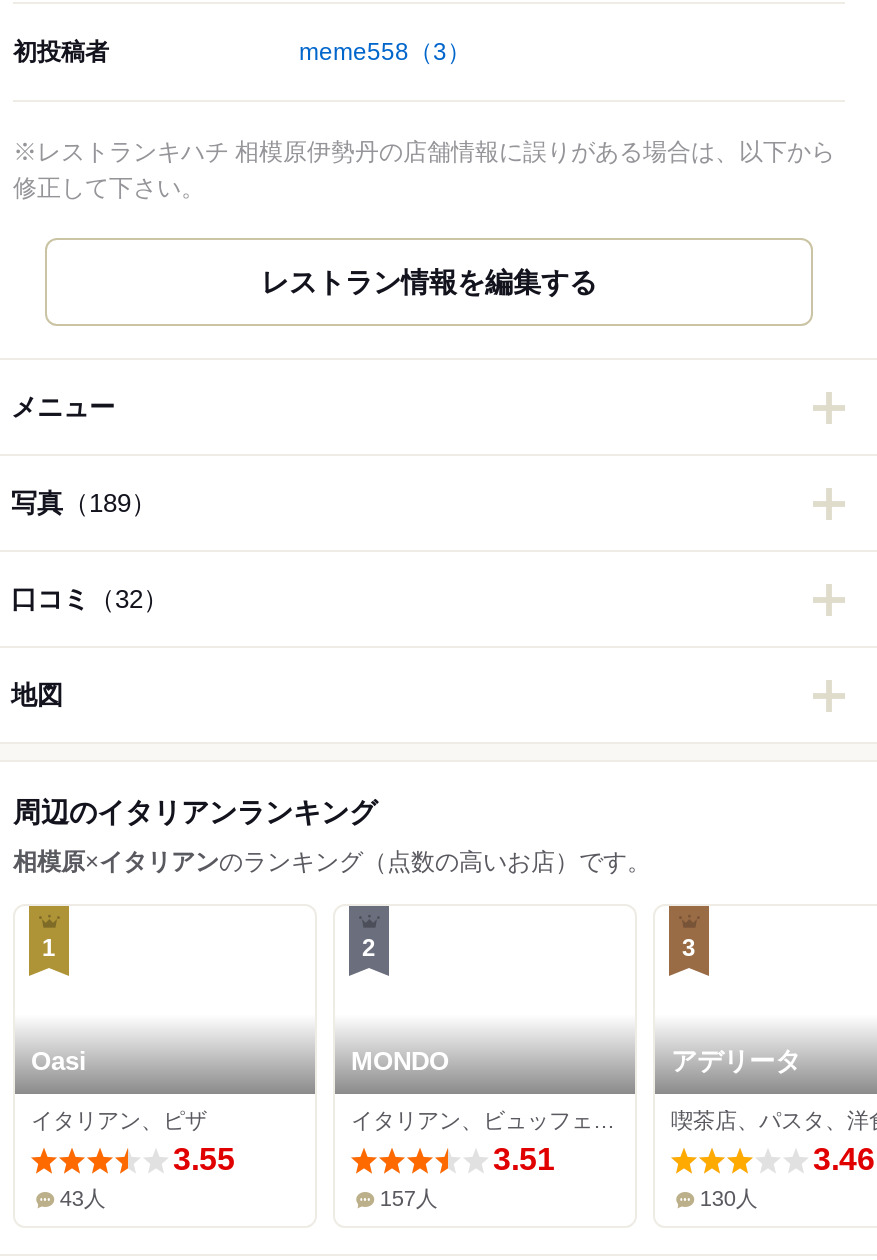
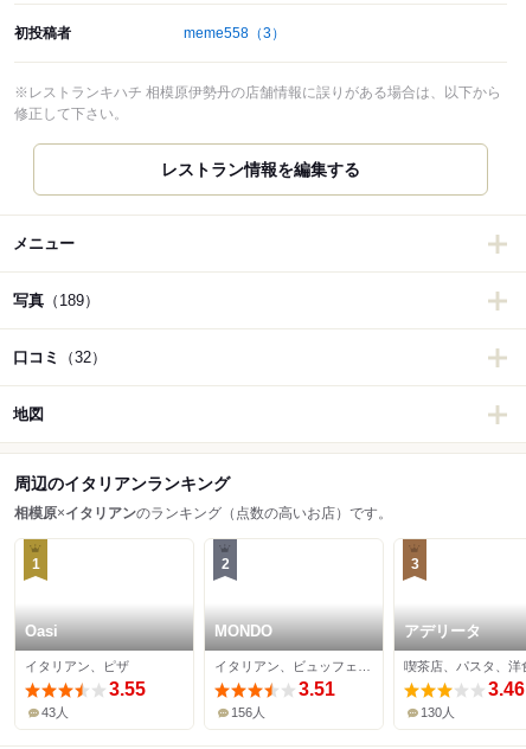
- 157人
+ 156人
